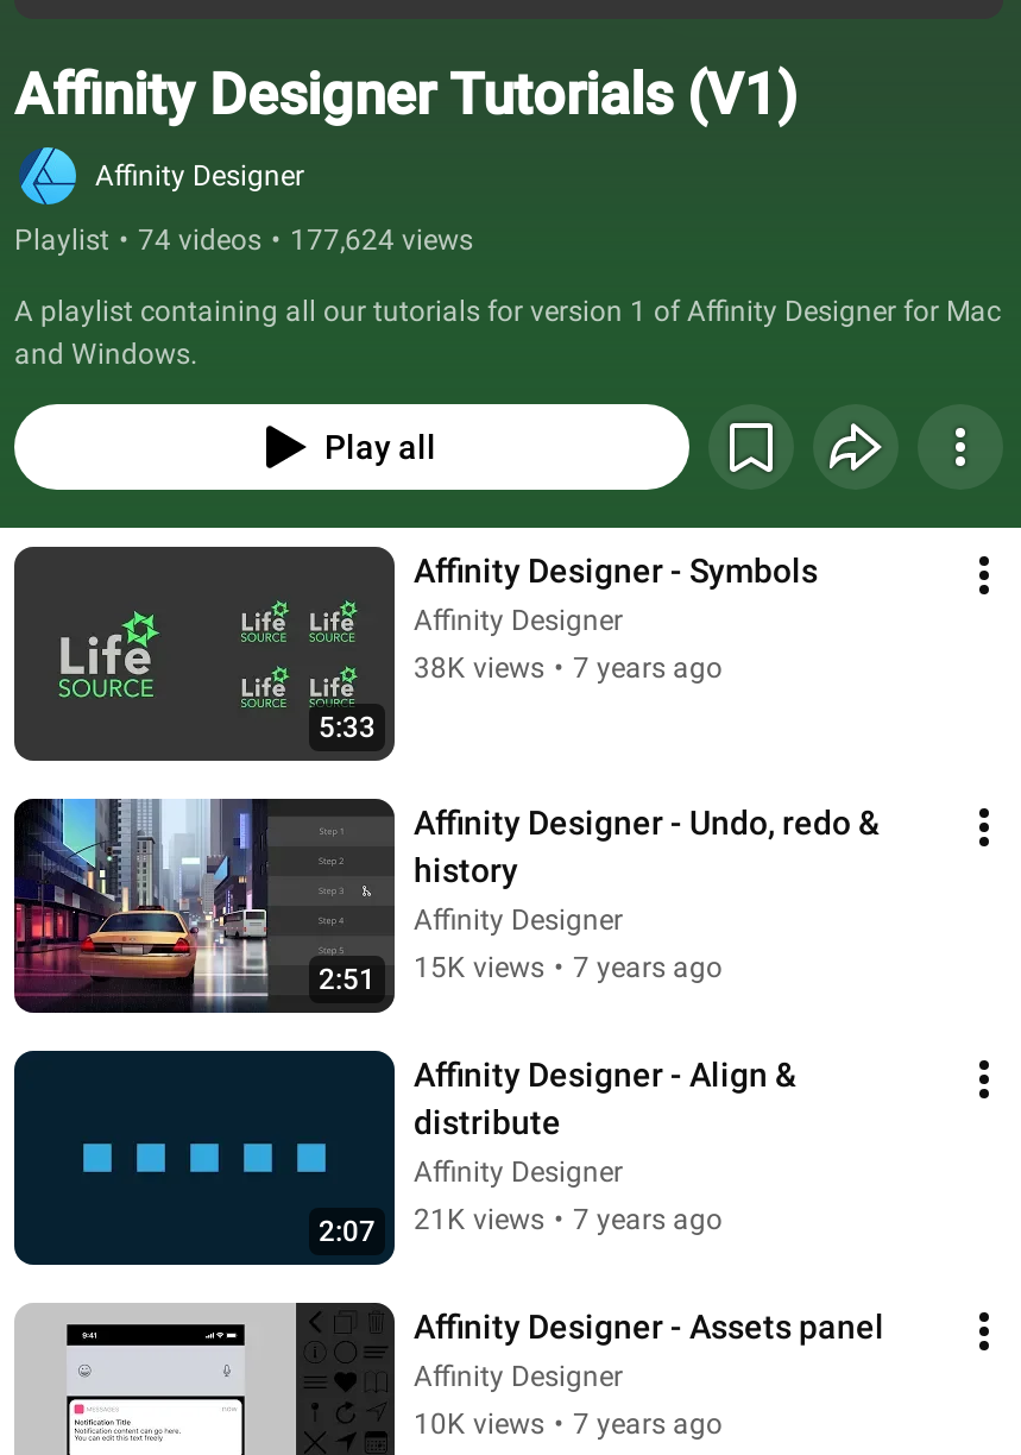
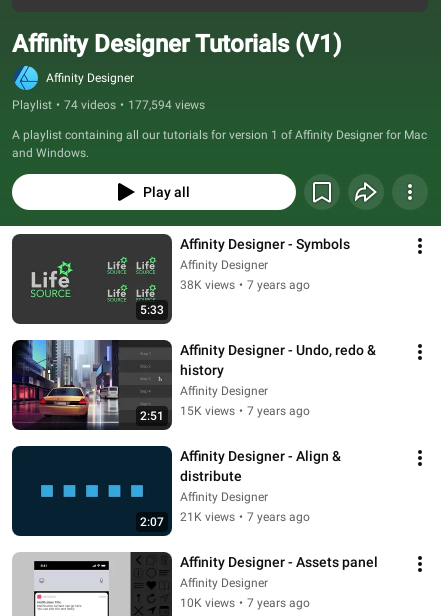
- Playlist • 74 videos • 177,624 views
+ Playlist • 74 videos • 177,594 views
